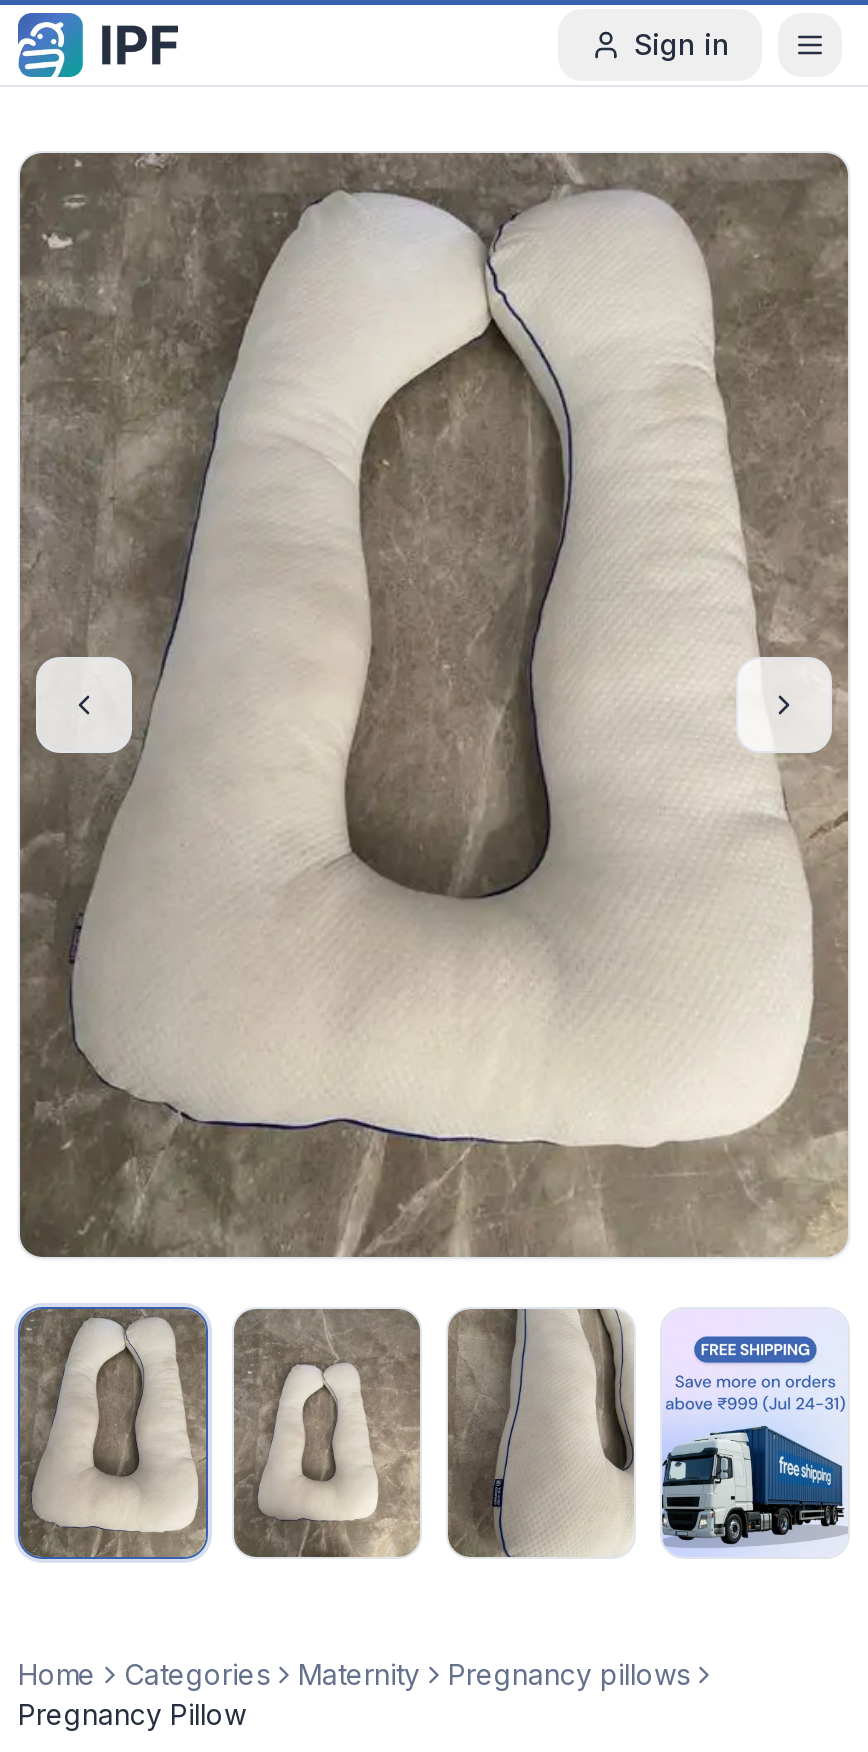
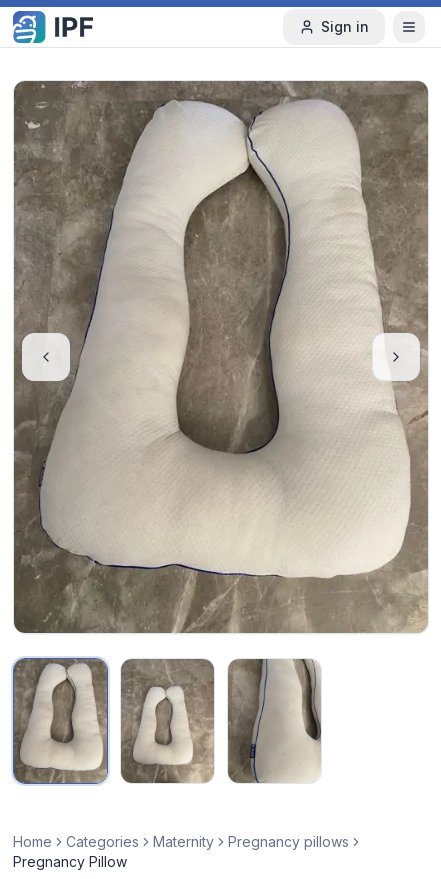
- [image]
